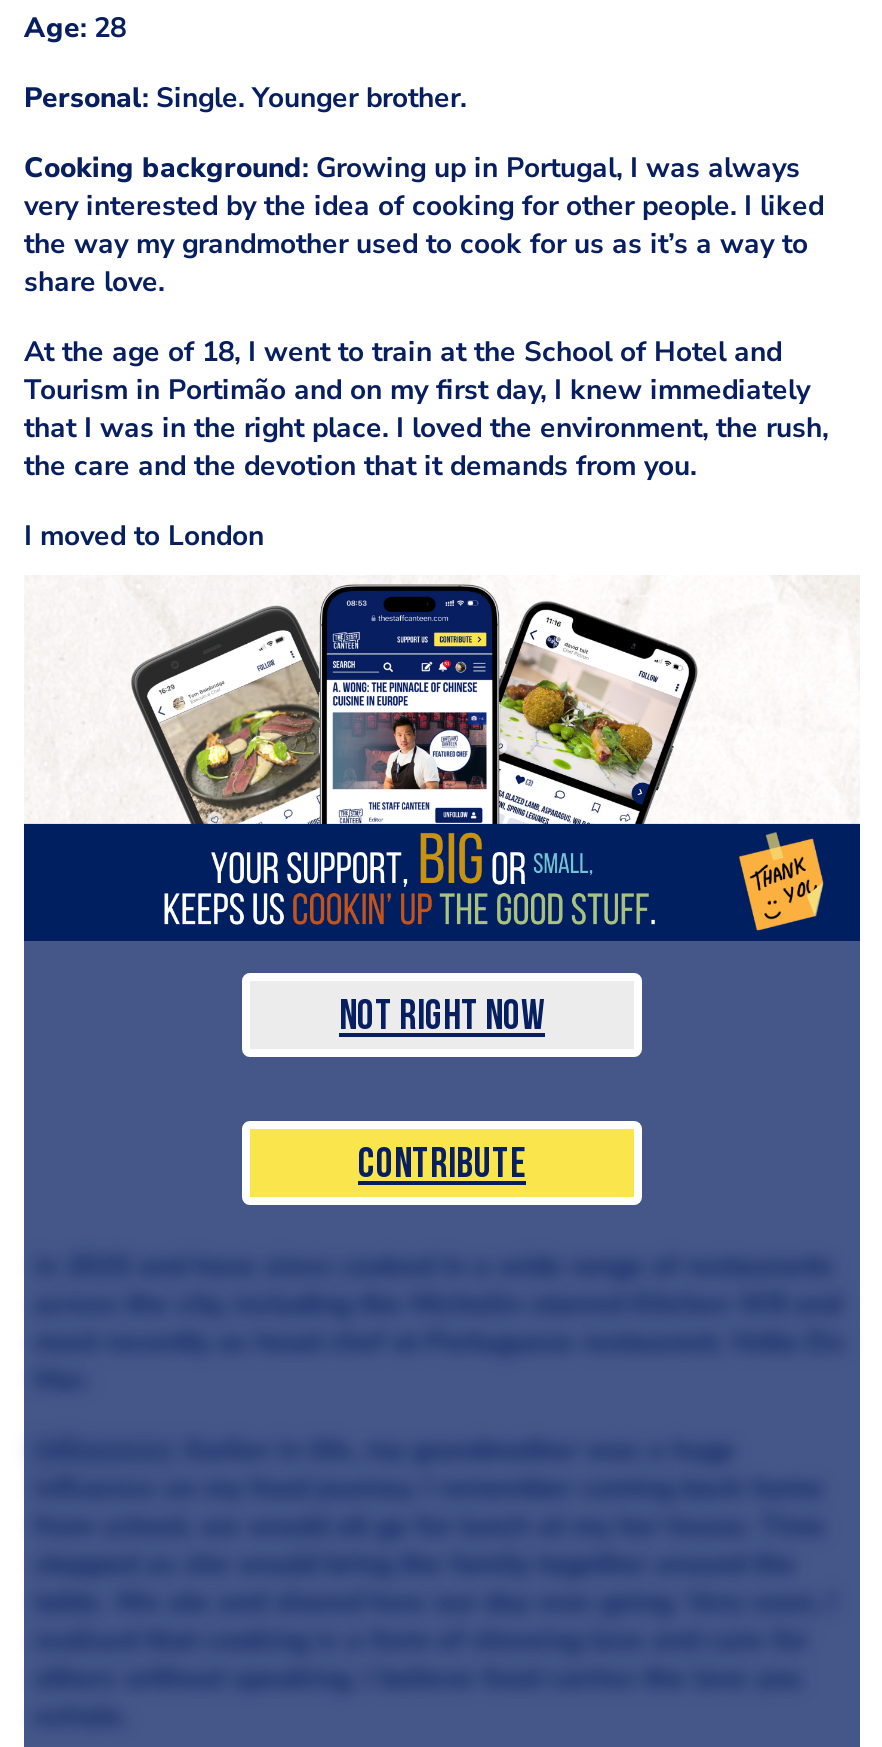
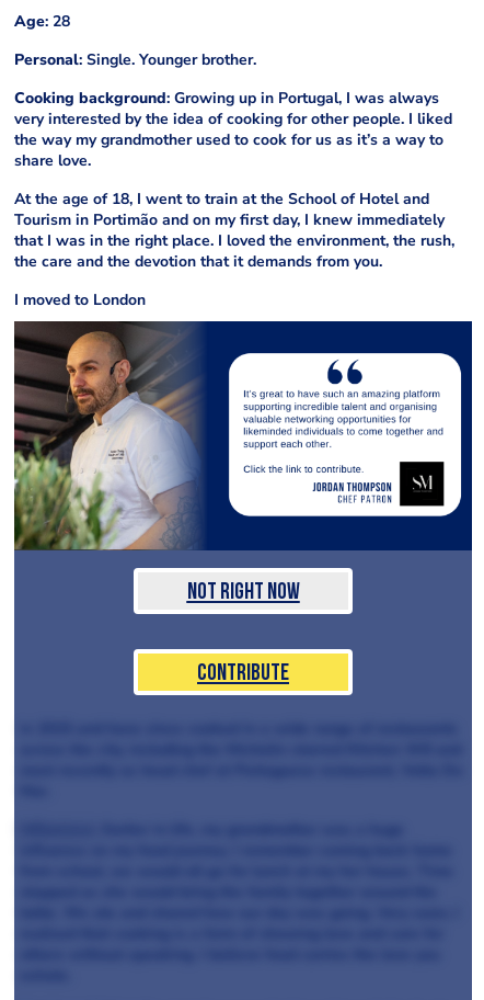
- [image]
+ [image]
